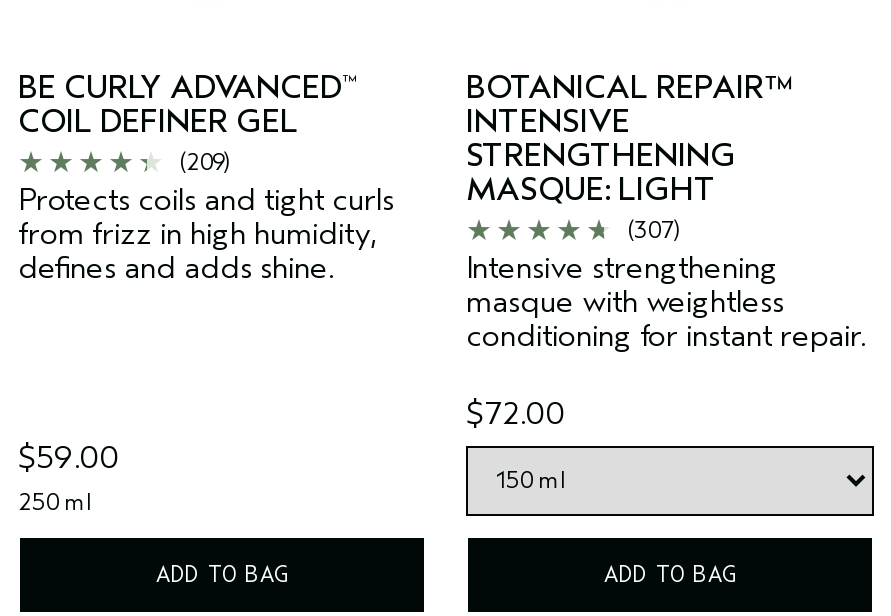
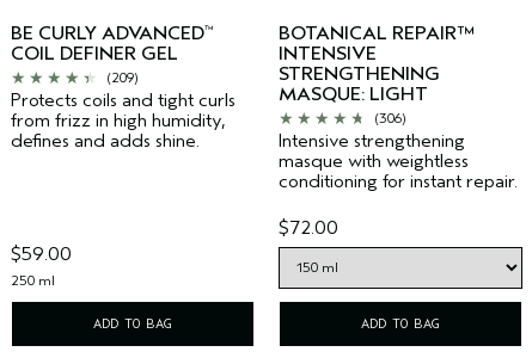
- (307)
+ (306)
